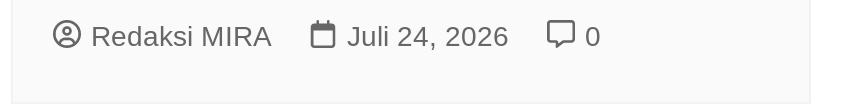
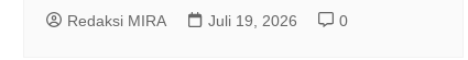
- Juli 24, 2026
+ Juli 19, 2026
